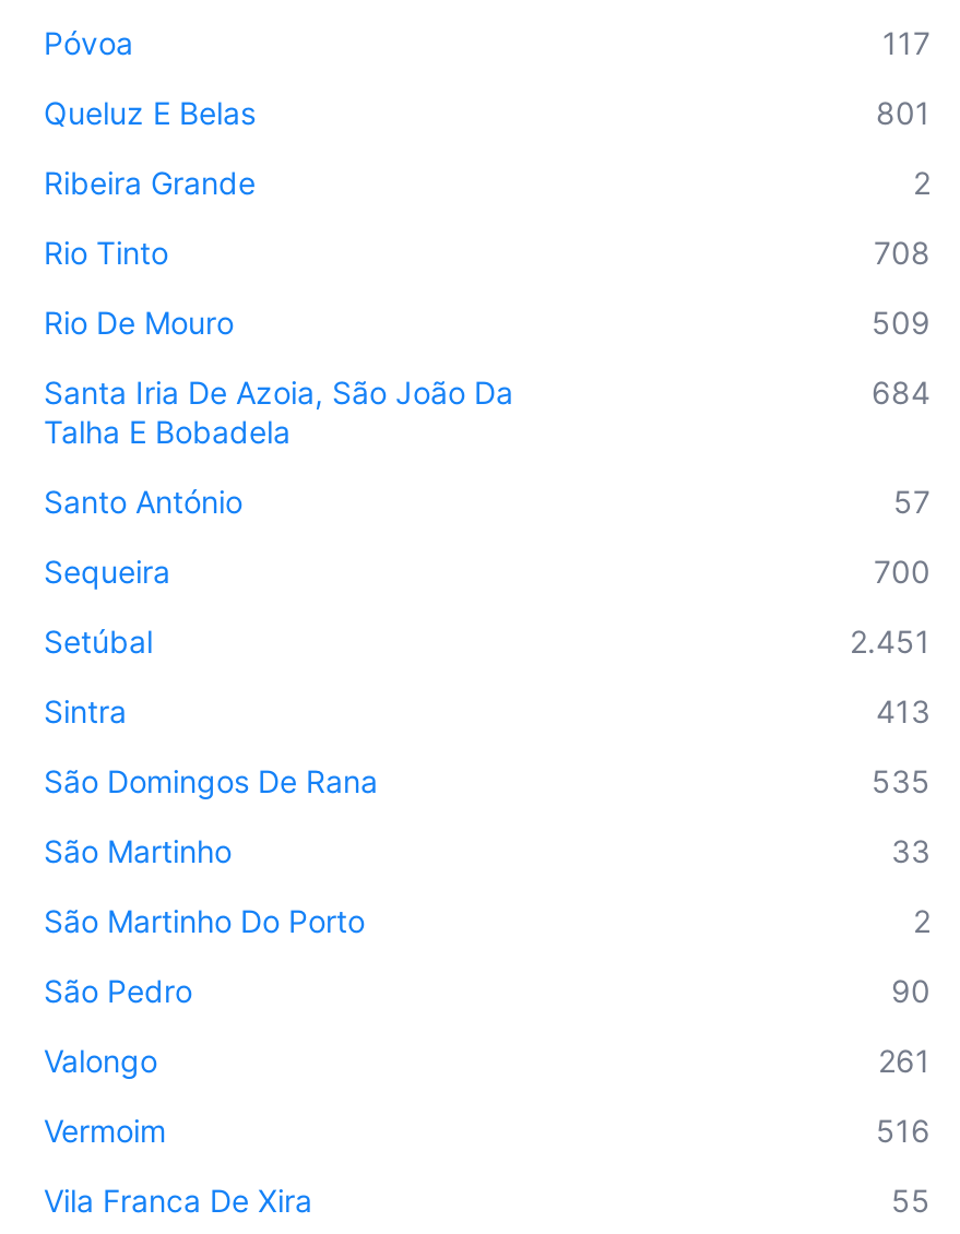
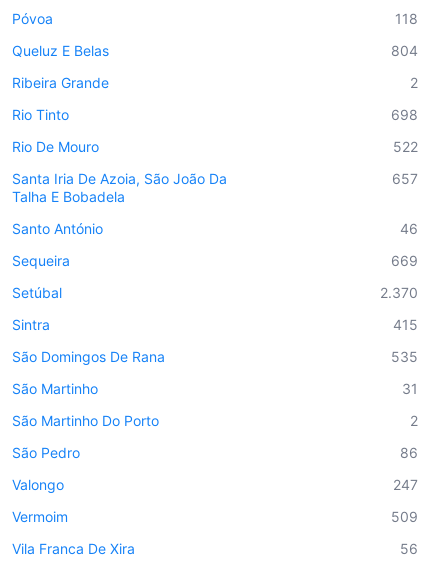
- 117
+ 118

- 801
+ 804

- 708
+ 698

- 509
+ 522

- 684
+ 657

- 57
+ 46

- 700
+ 669

- 2.451
+ 2.370

- 413
+ 415

- 33
+ 31

- 90
+ 86

- 261
+ 247

- 516
+ 509

- 55
+ 56
